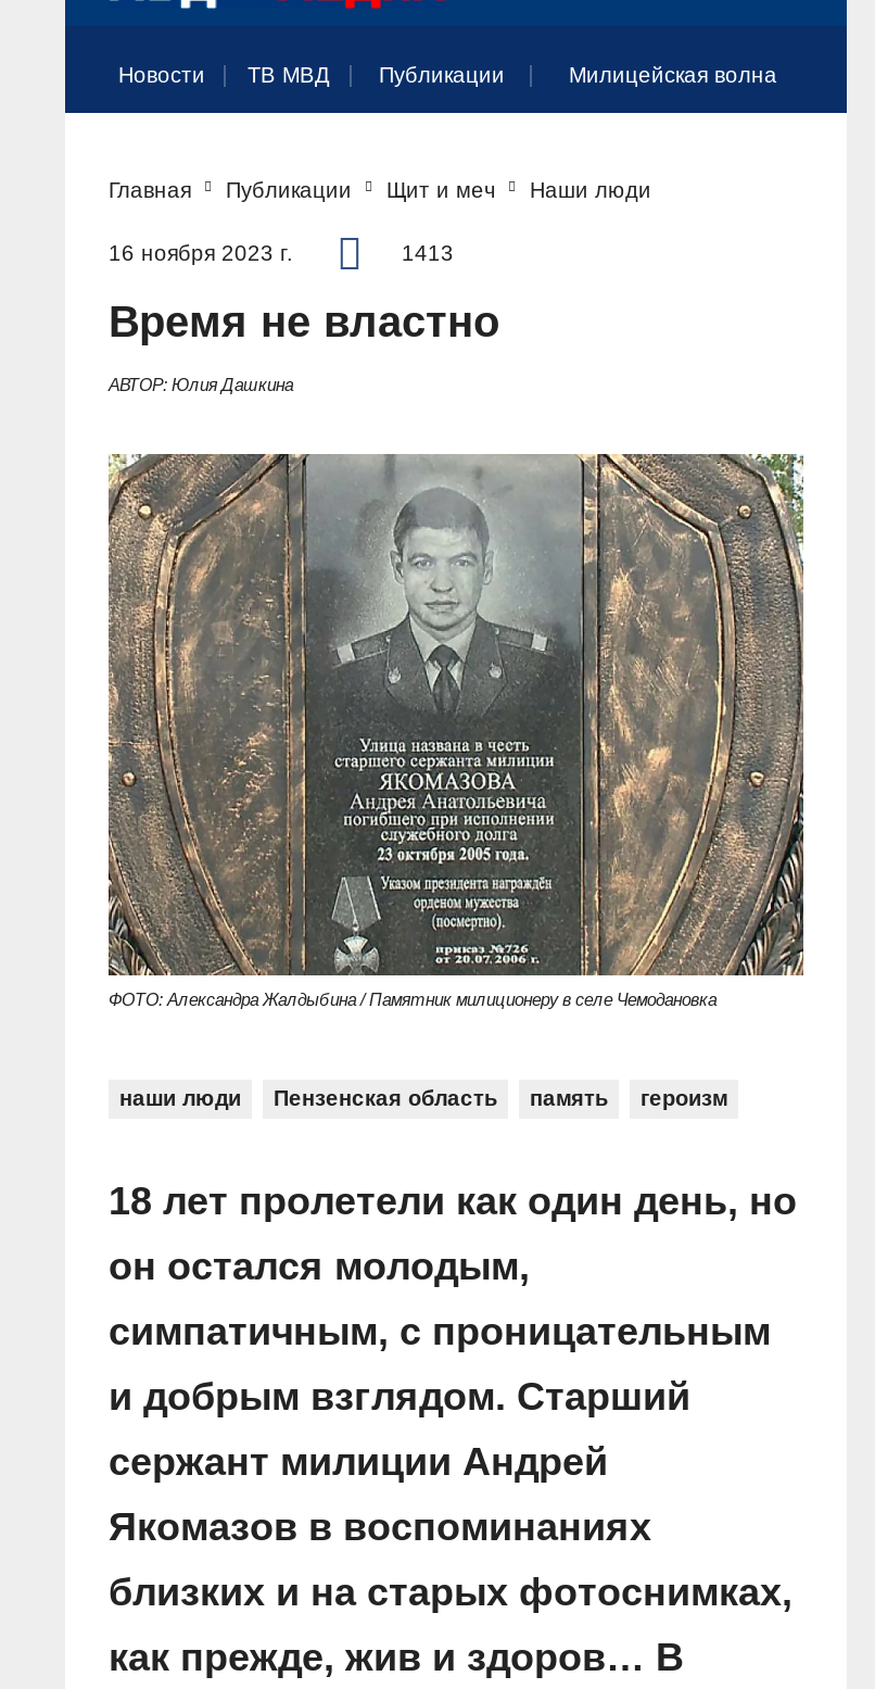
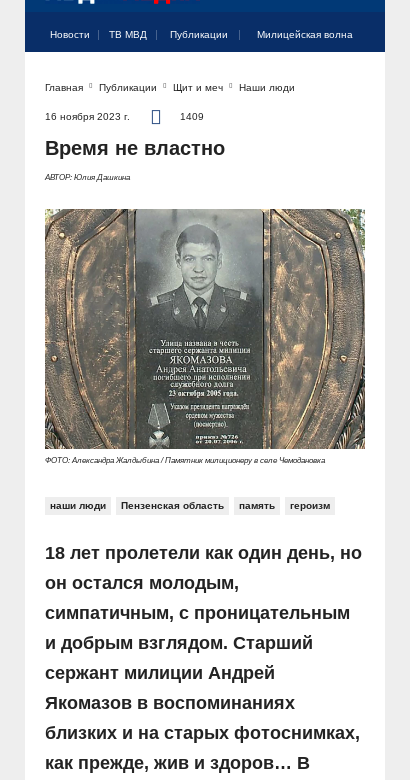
- 1413
+ 1409
